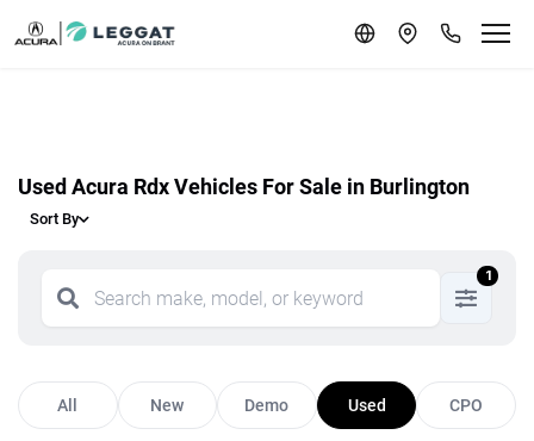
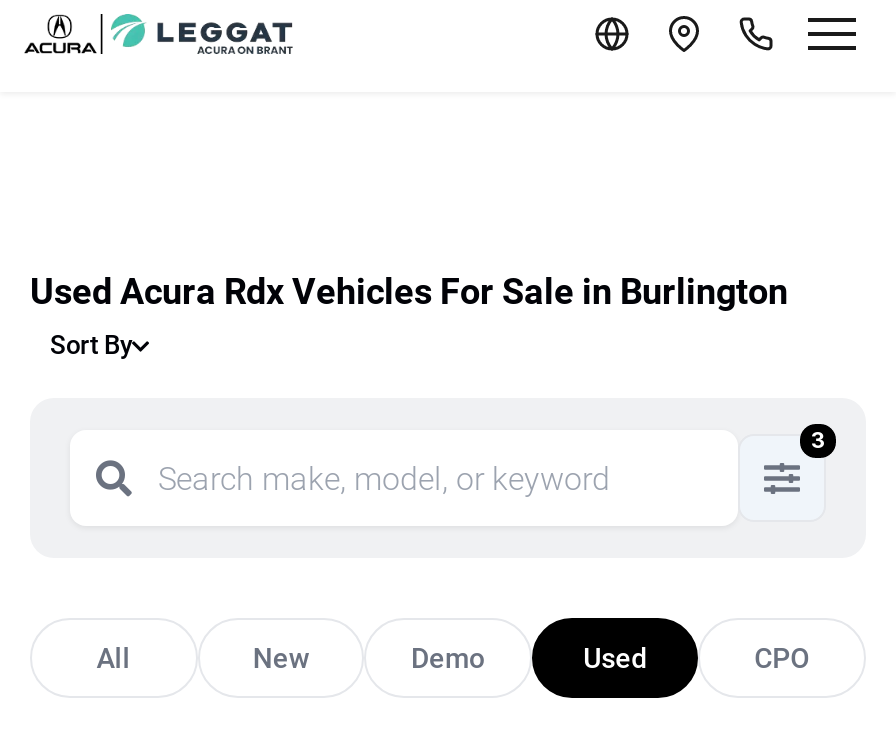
- 1
+ 3
